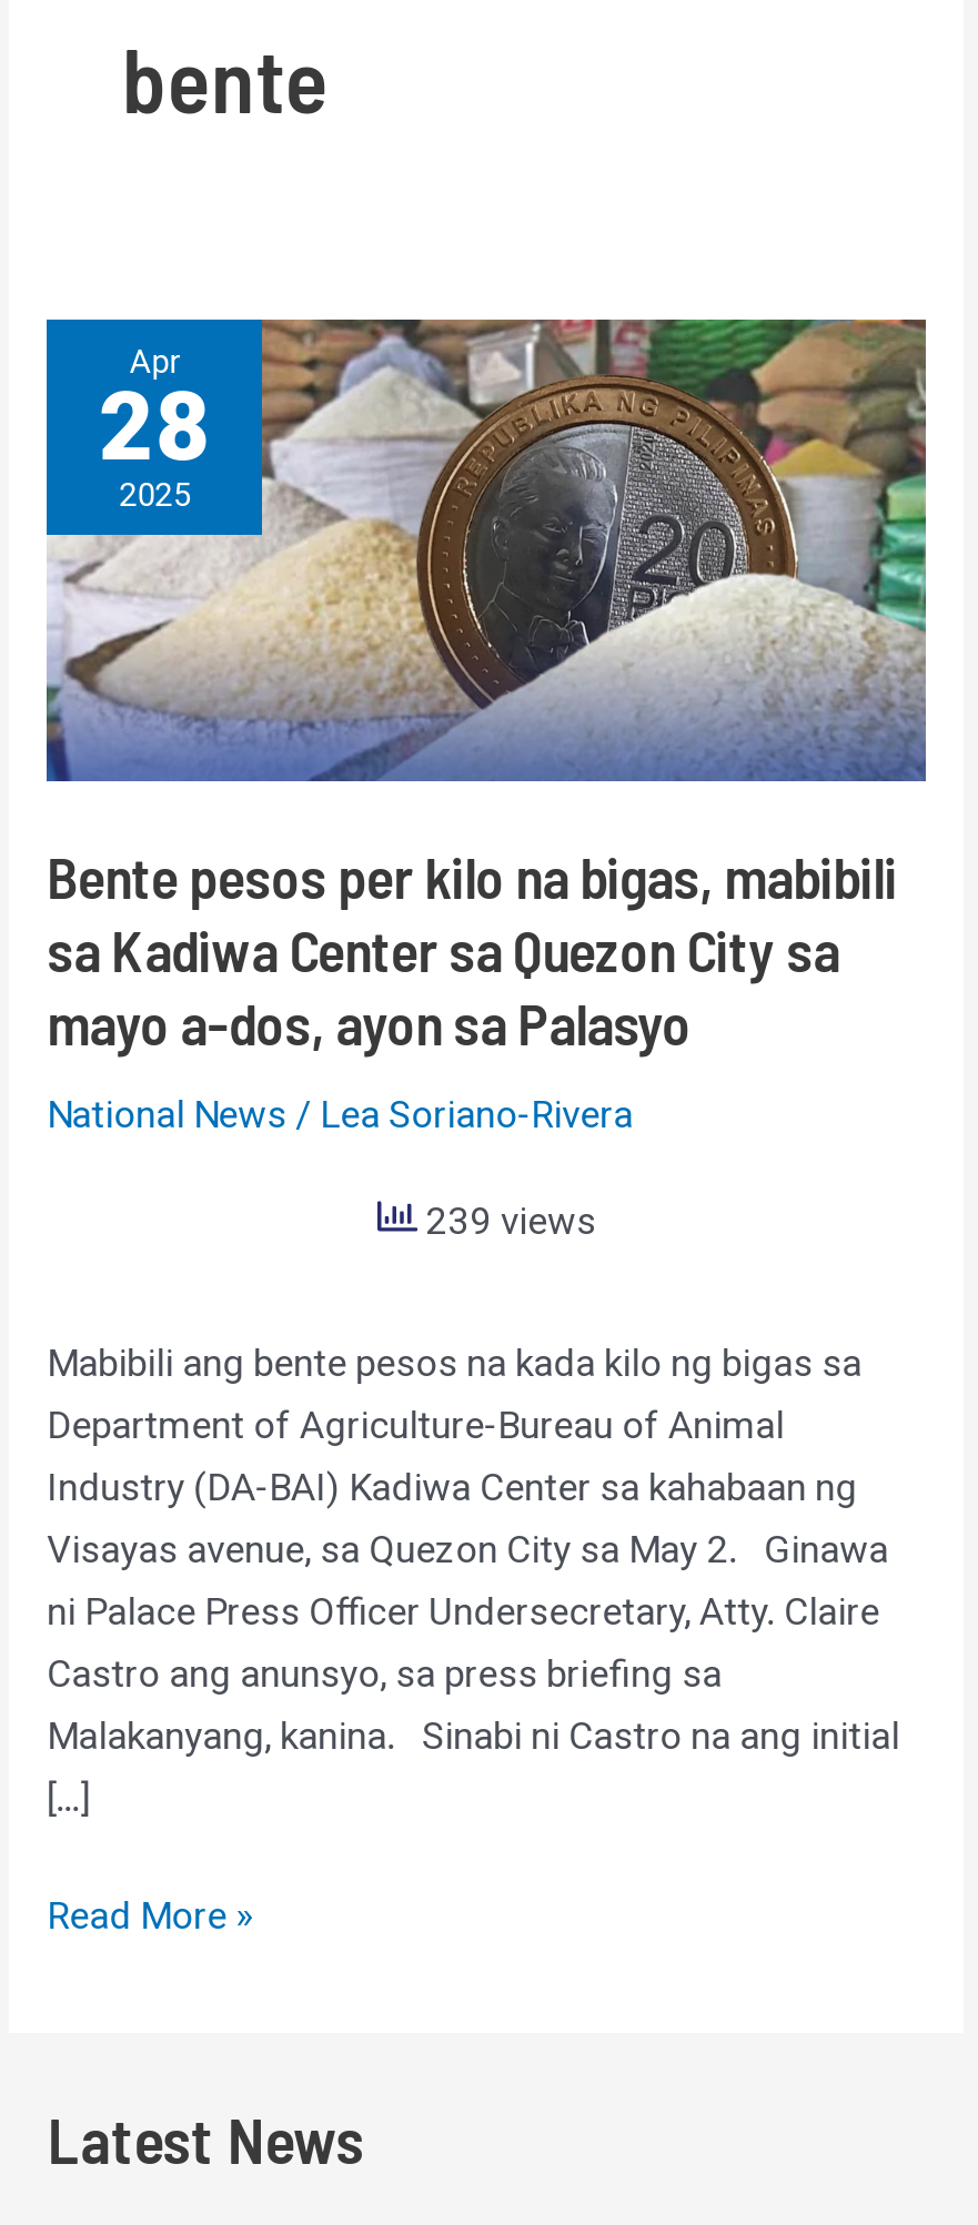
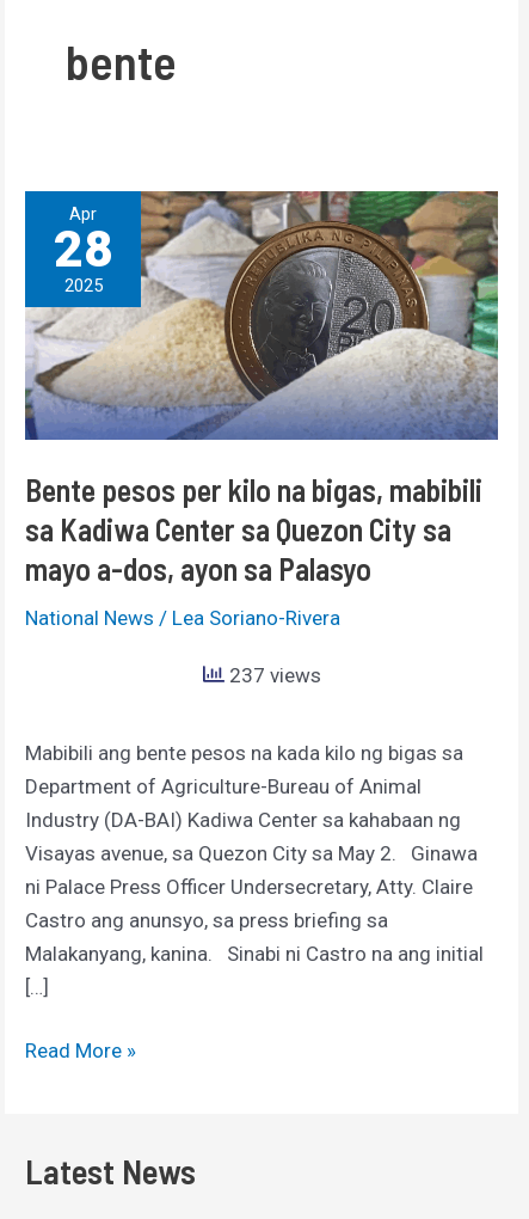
- 239 views
+ 237 views
